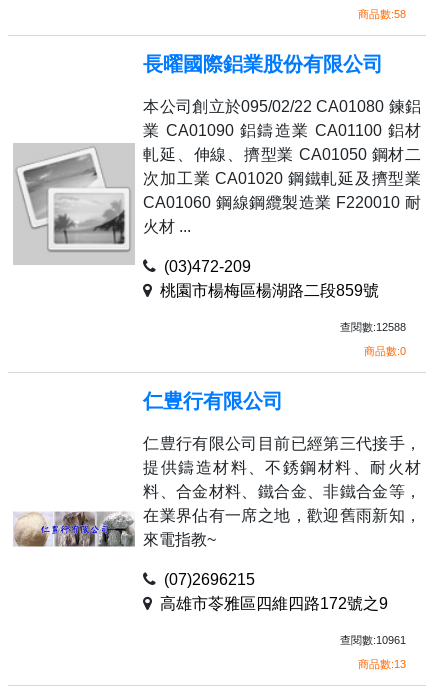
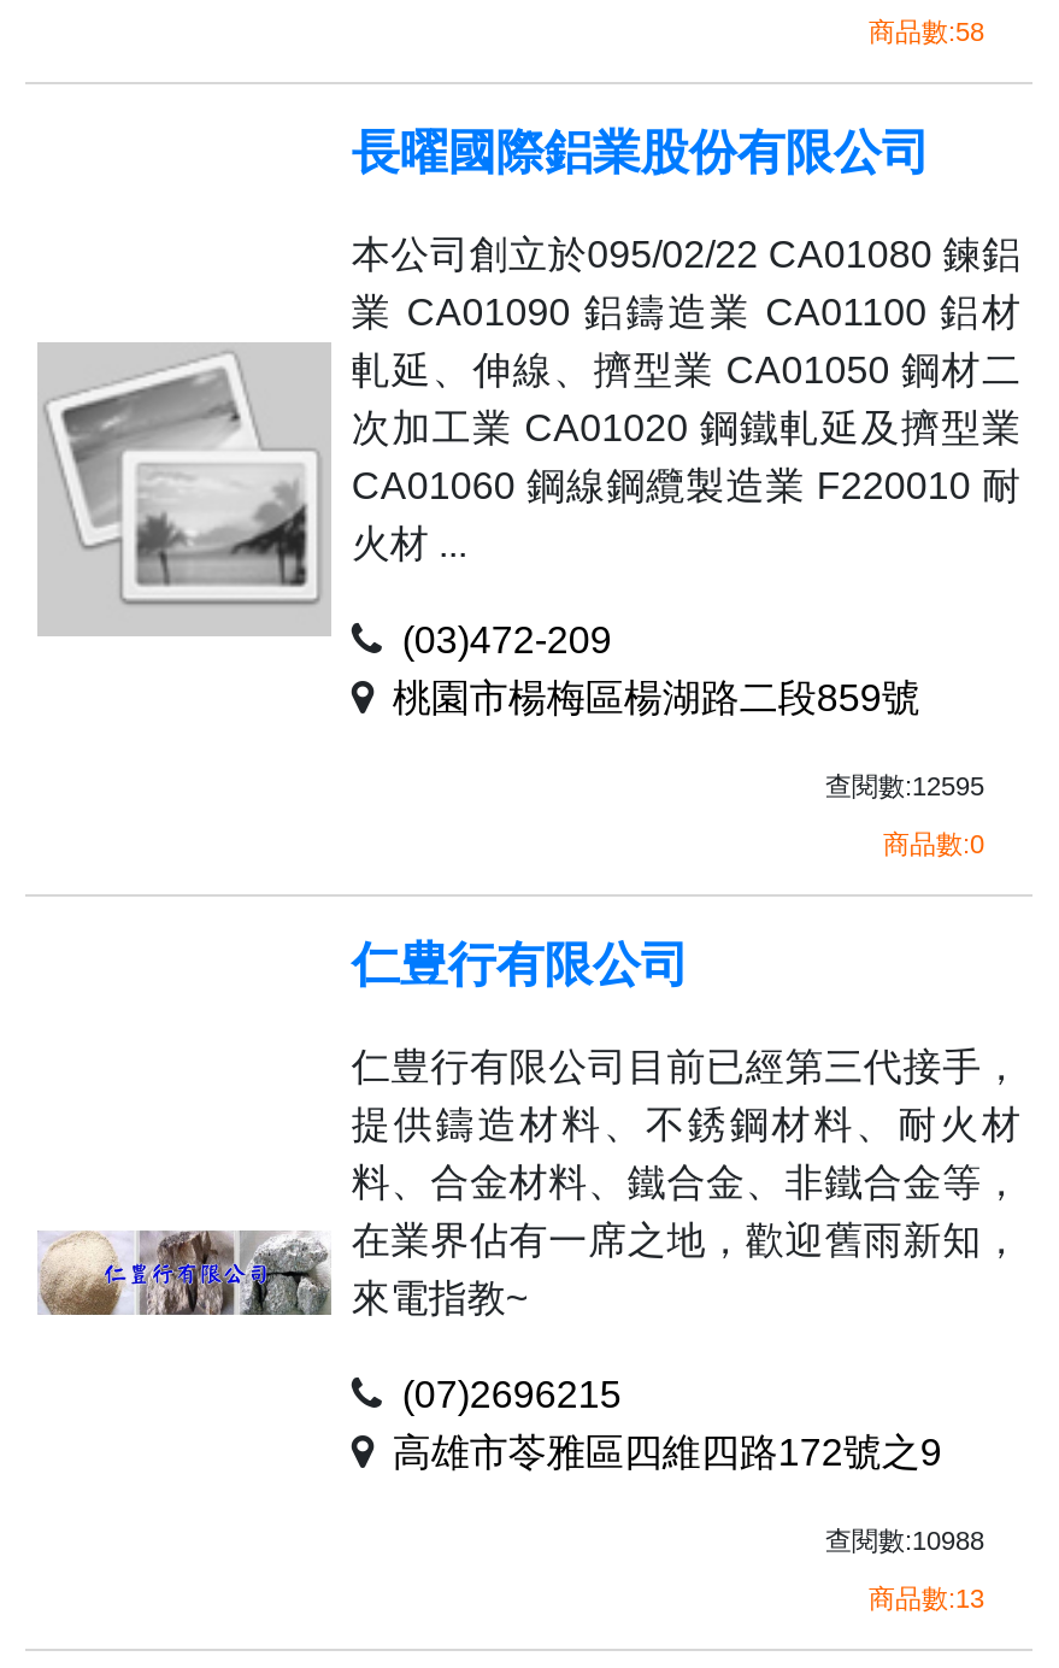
- 查閱數:12588
+ 查閱數:12595

- 查閱數:10961
+ 查閱數:10988
